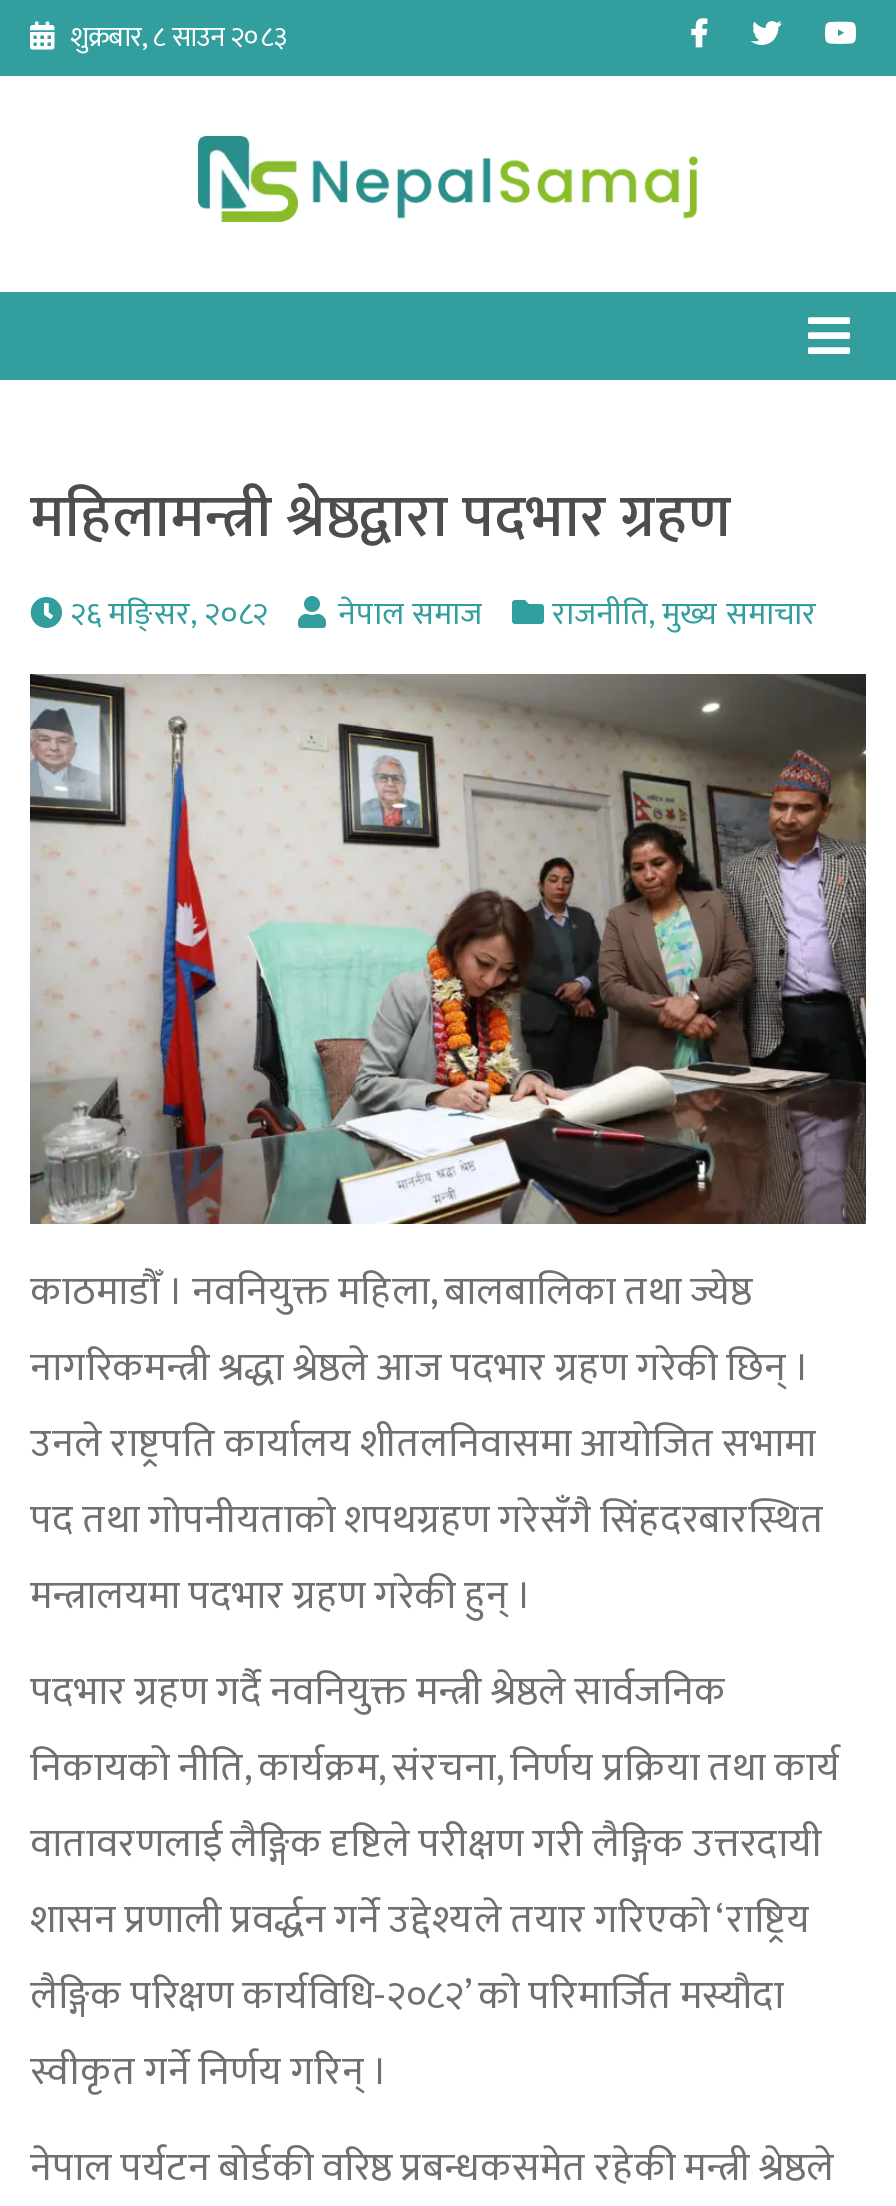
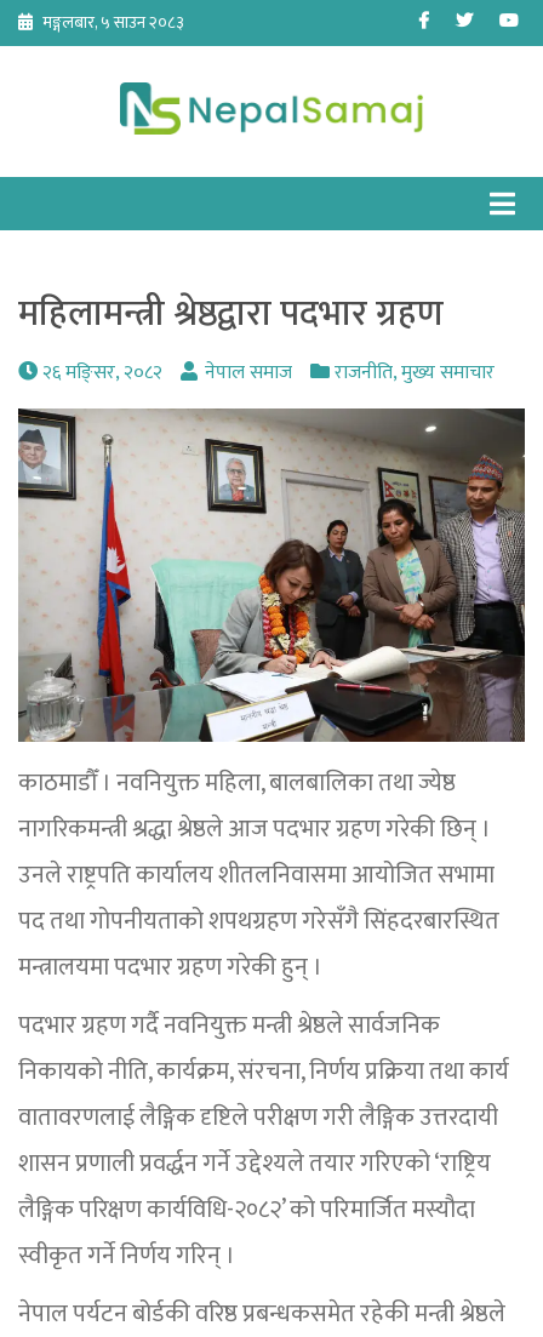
- शुक्रबार, ८ साउन २०८३
+ मङ्गलबार, ५ साउन २०८३
